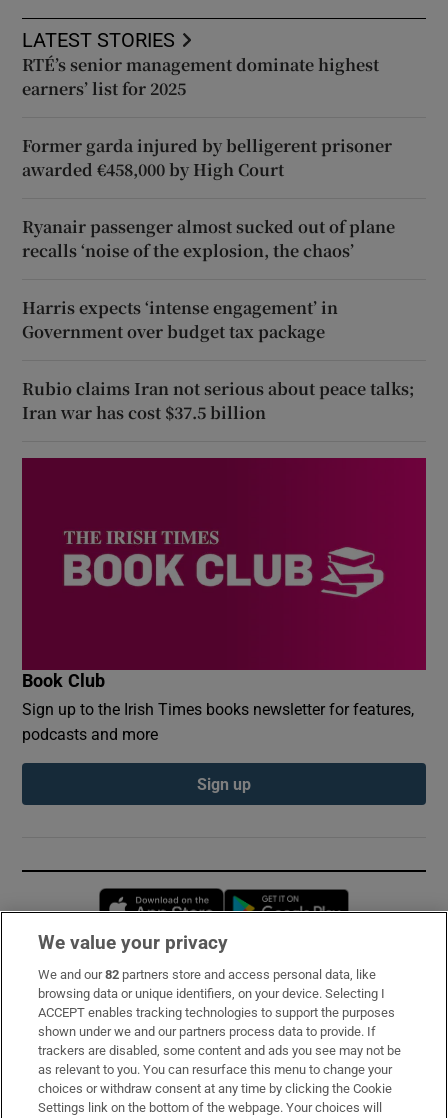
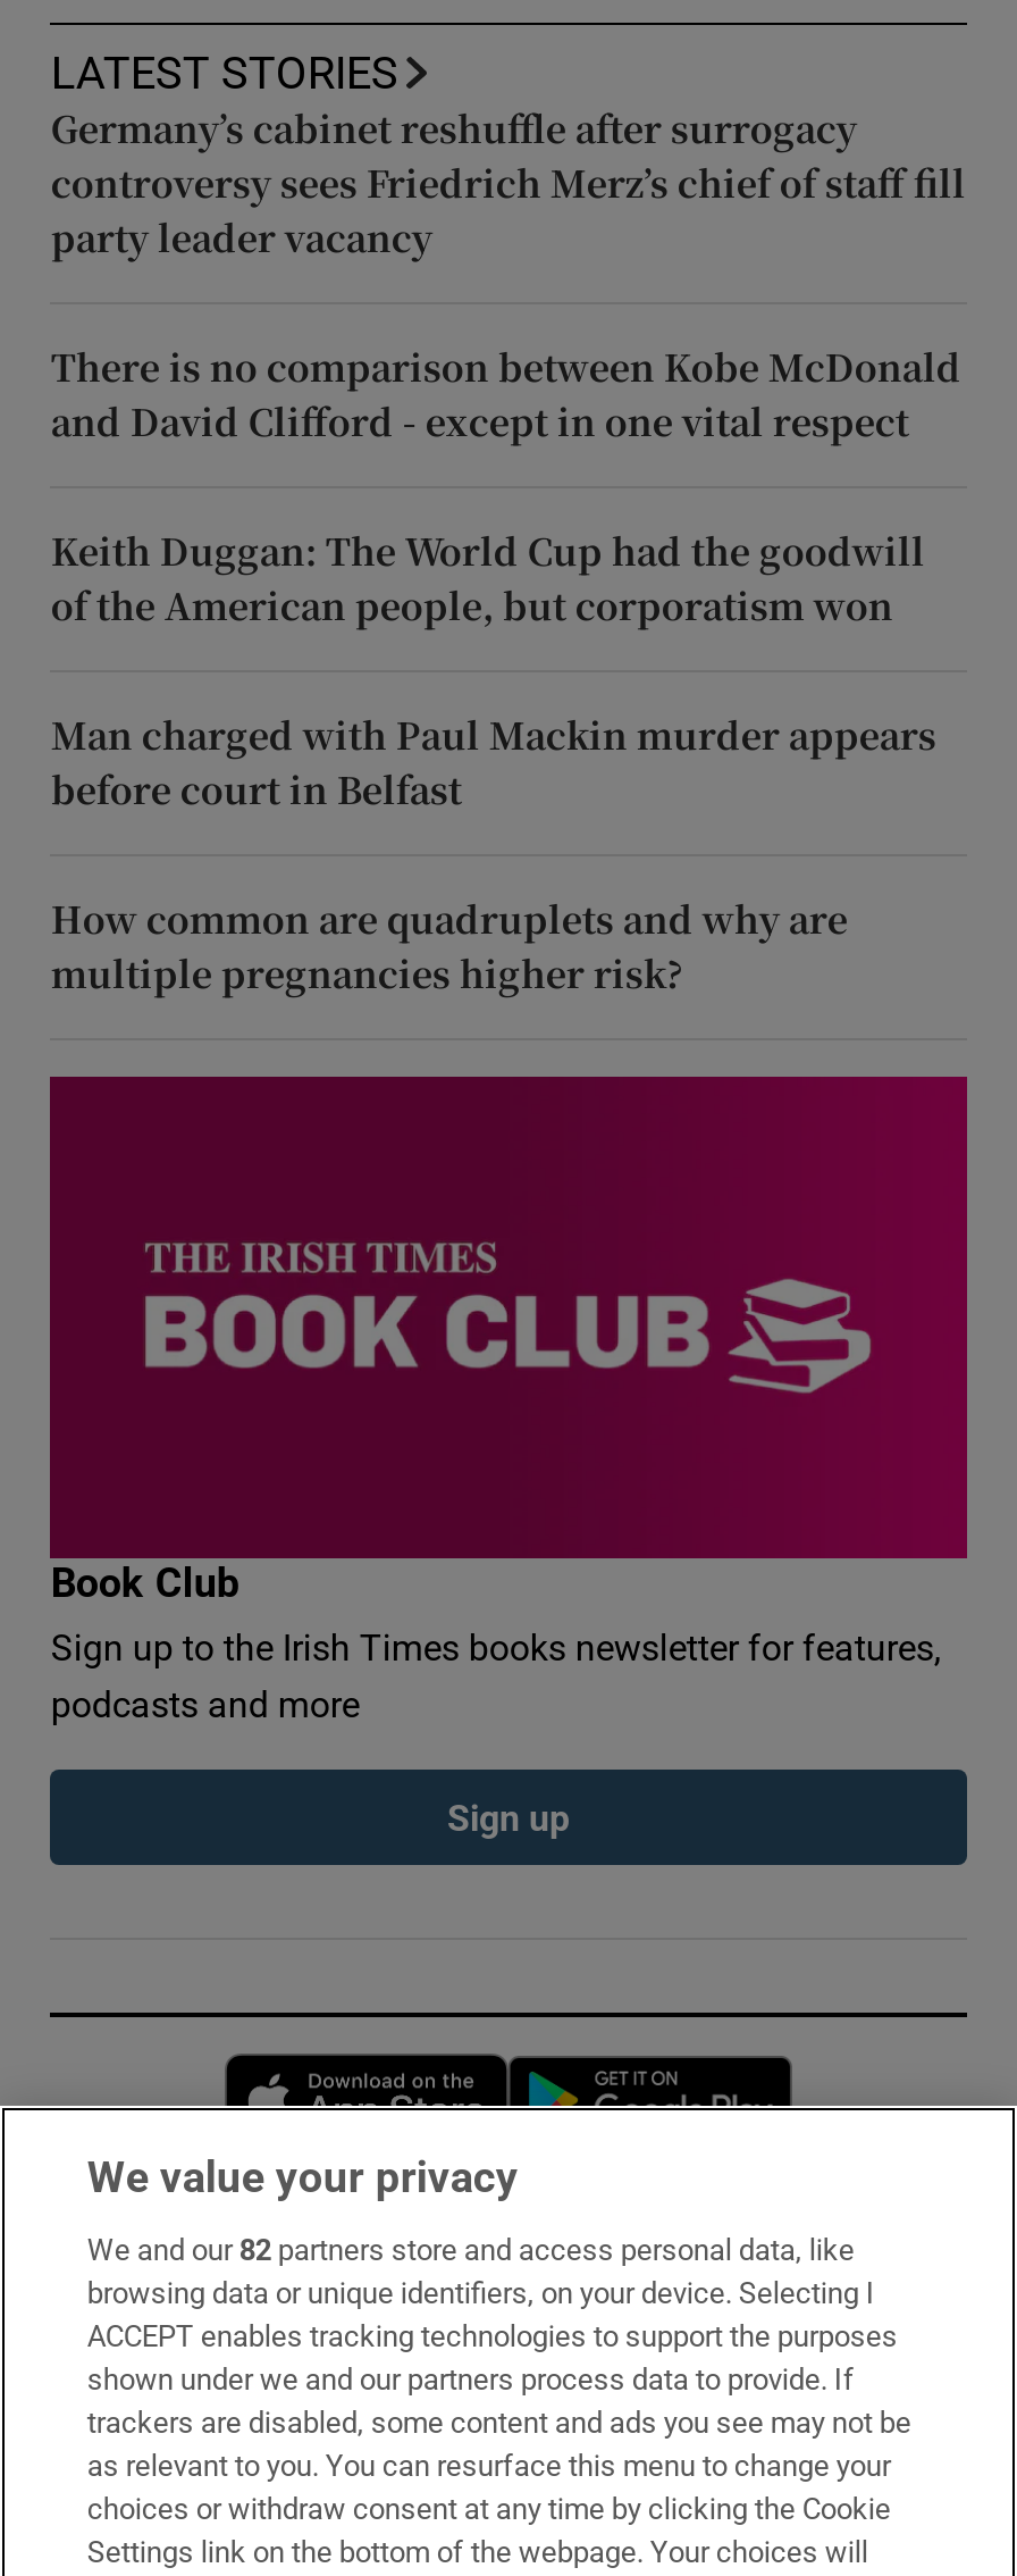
- RTÉ’s senior management dominate highest
- earners’ list for 2025
+ Germany’s cabinet reshuffle after surrogacy
+ controversy sees Friedrich Merz’s chief of staff fill
+ party leader vacancy

- Former garda injured by belligerent prisoner
- awarded €458,000 by High Court
+ There is no comparison between Kobe McDonald
+ and David Clifford - except in one vital respect

- Ryanair passenger almost sucked out of plane
- recalls ‘noise of the explosion, the chaos’
+ Keith Duggan: The World Cup had the goodwill
+ of the American people, but corporatism won

- Harris expects ‘intense engagement’ in
- Government over budget tax package
+ Man charged with Paul Mackin murder appears
+ before court in Belfast

- Rubio claims Iran not serious about peace talks;
- Iran war has cost $37.5 billion
+ How common are quadruplets and why are
+ multiple pregnancies higher risk?
